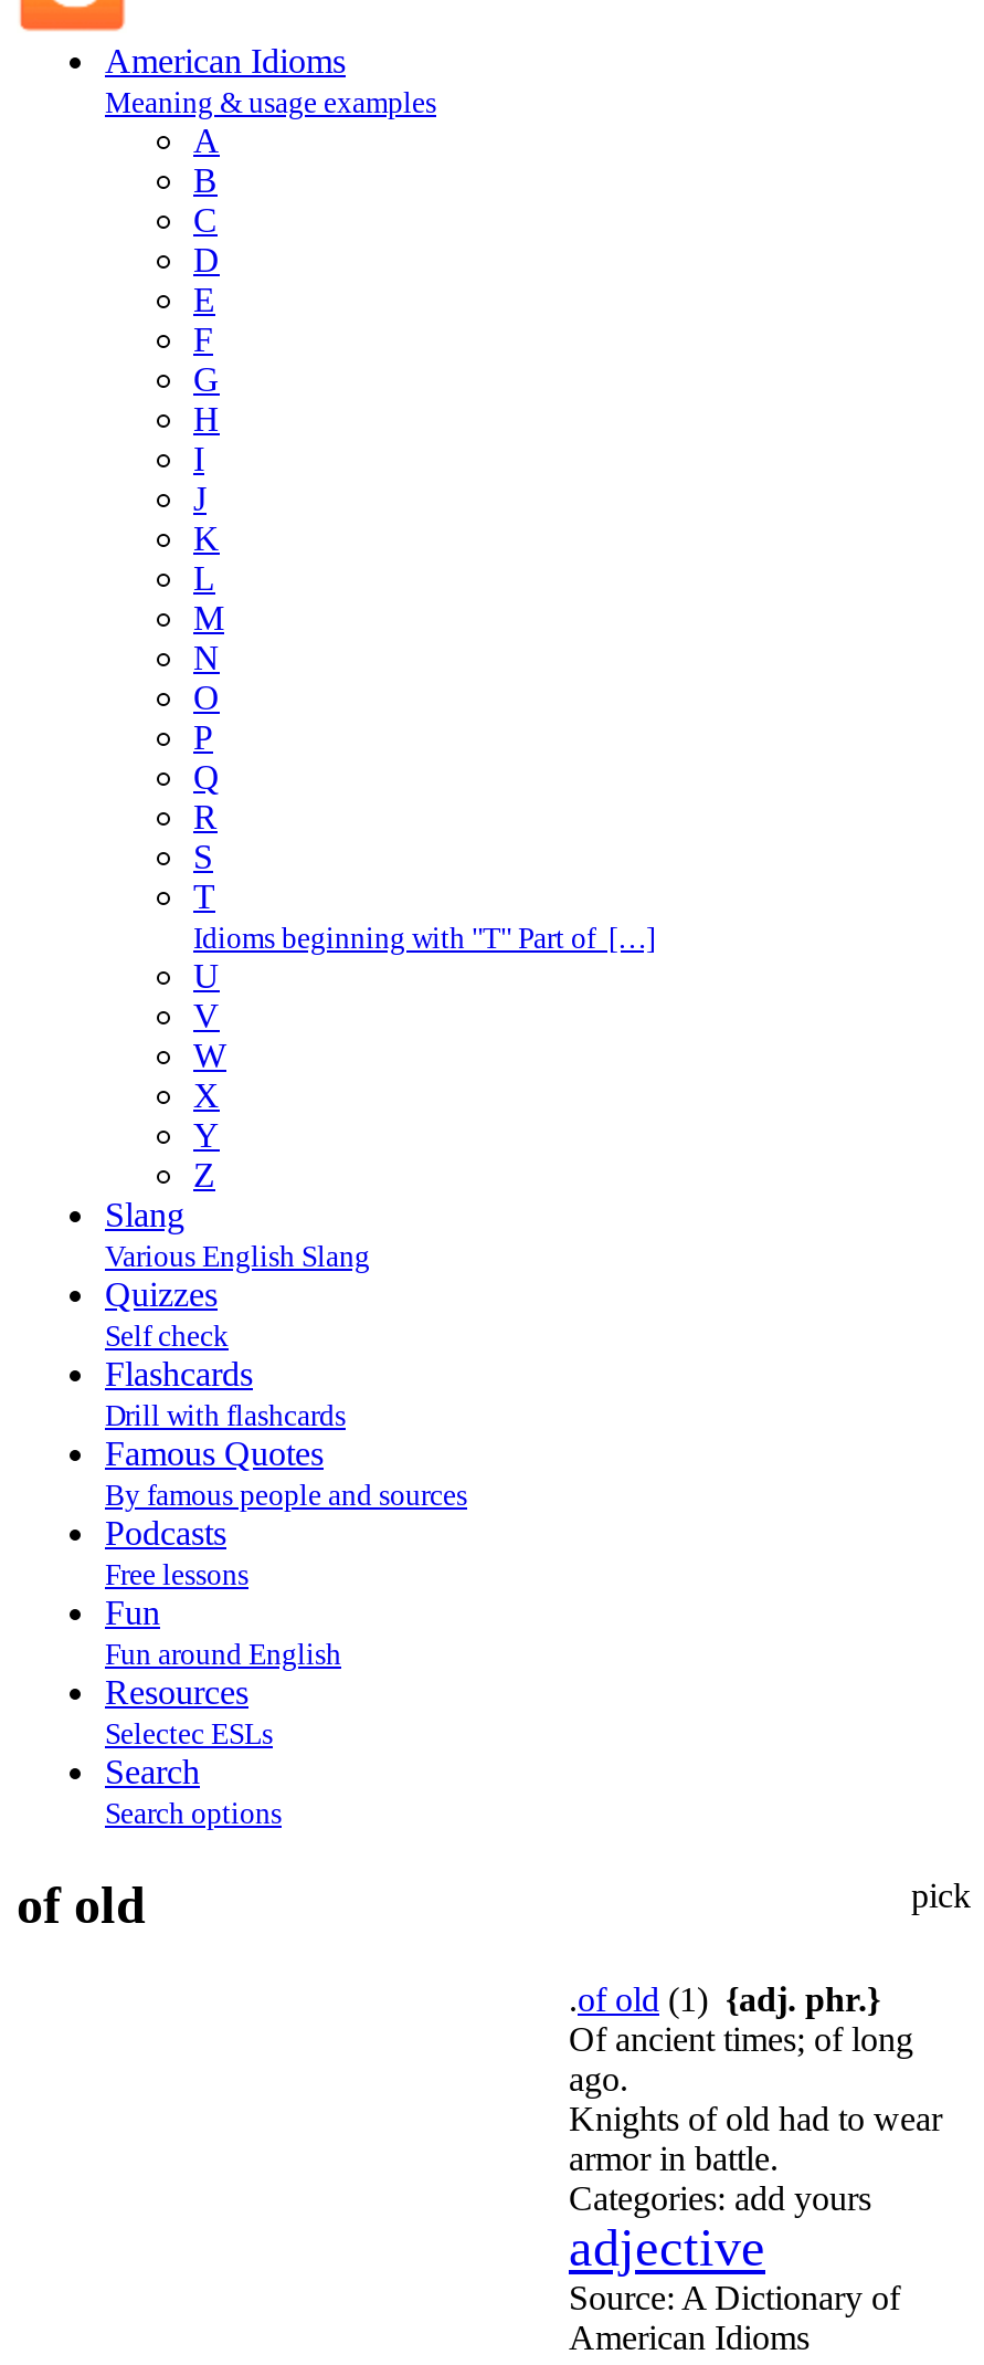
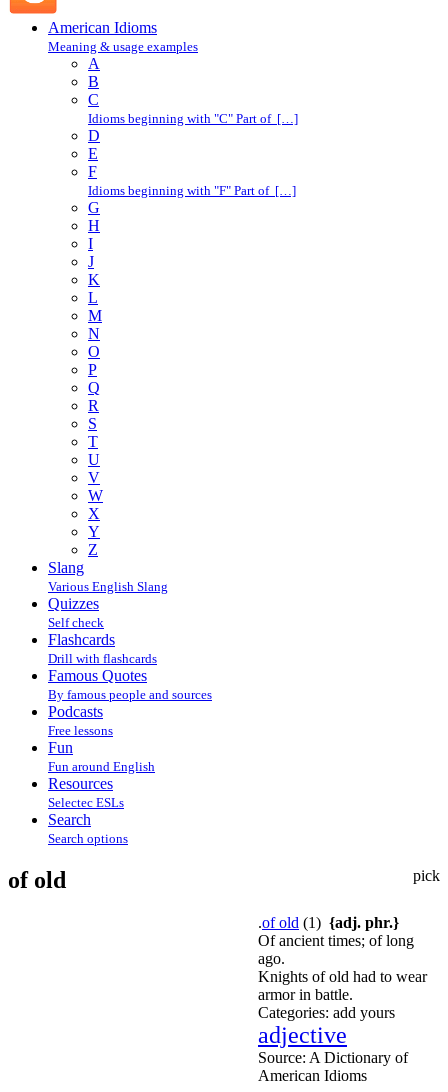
+ Idioms beginning with "C" Part of […]

+ Idioms beginning with "F" Part of […]

moved down: G | H | I | ... | S | T

- Idioms beginning with "T" Part of […]
